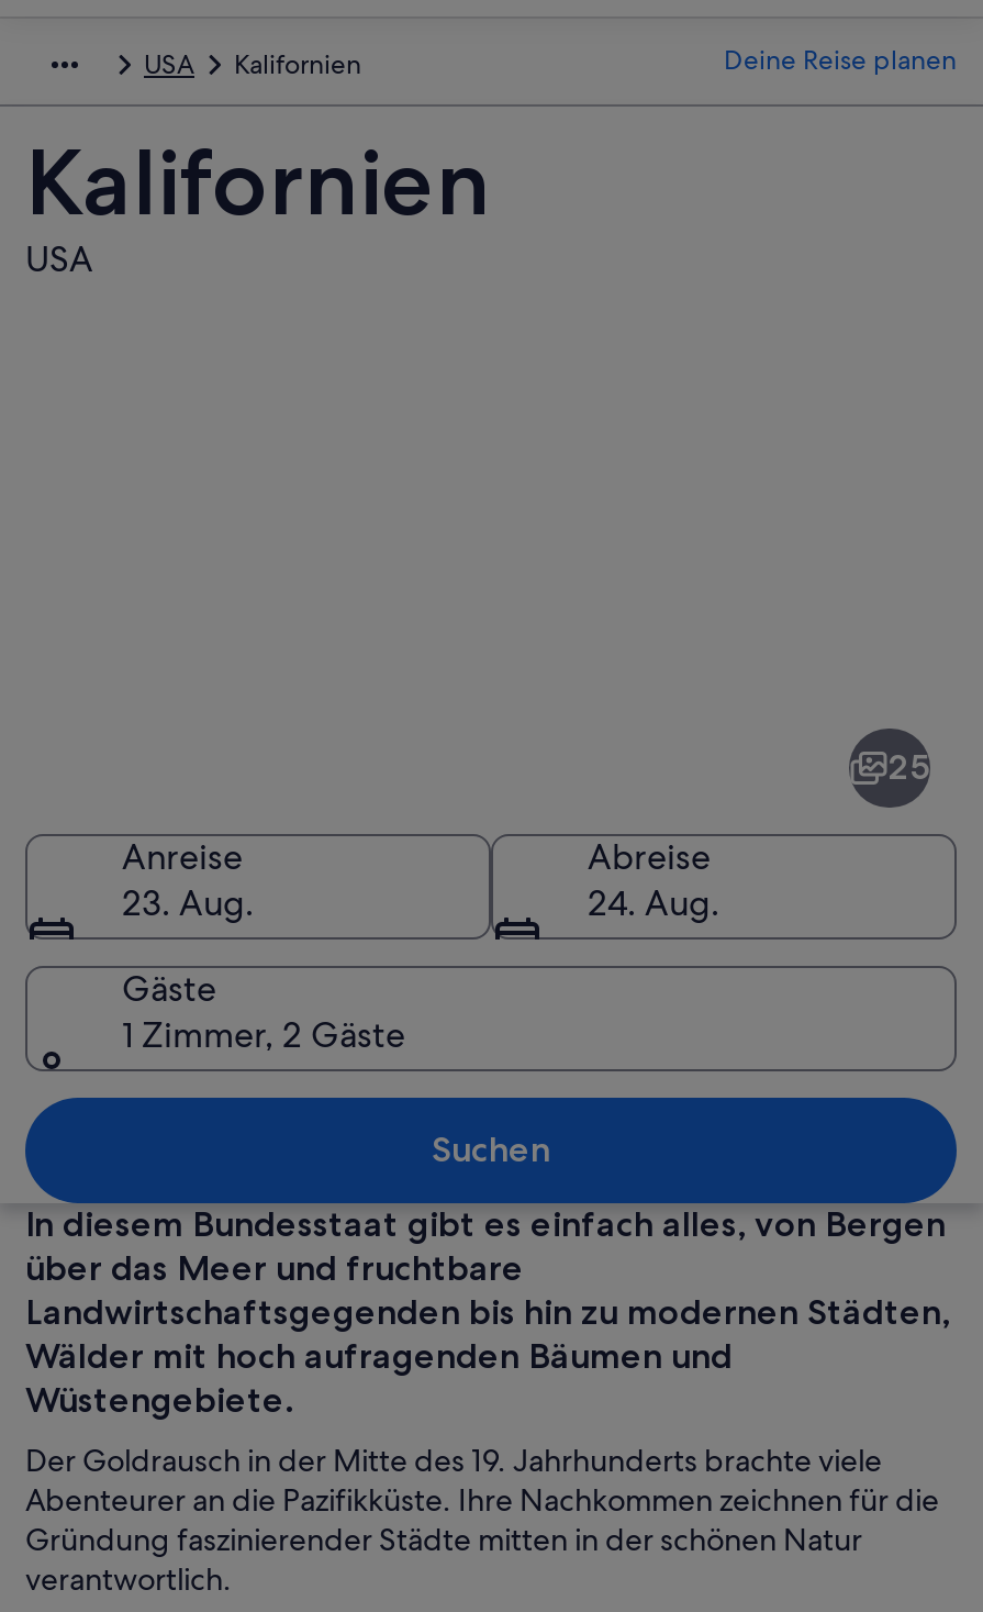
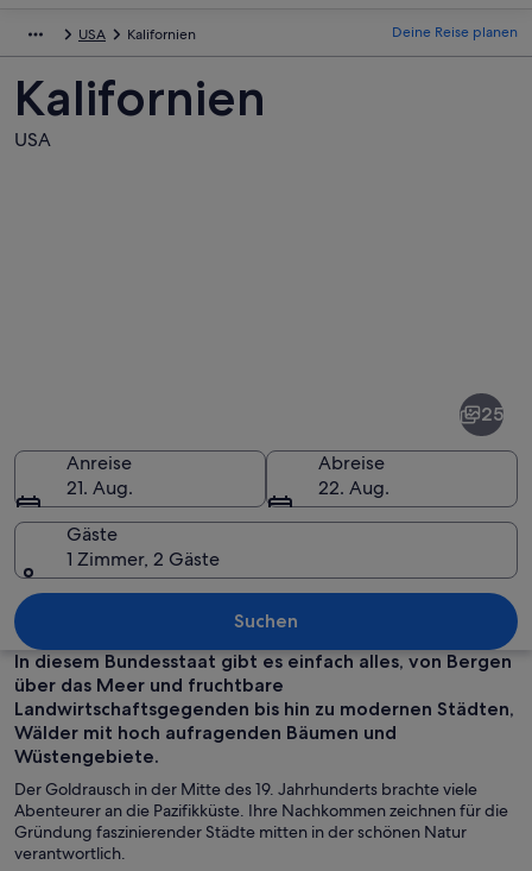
- 23. Aug.
+ 21. Aug.

- 24. Aug.
+ 22. Aug.
